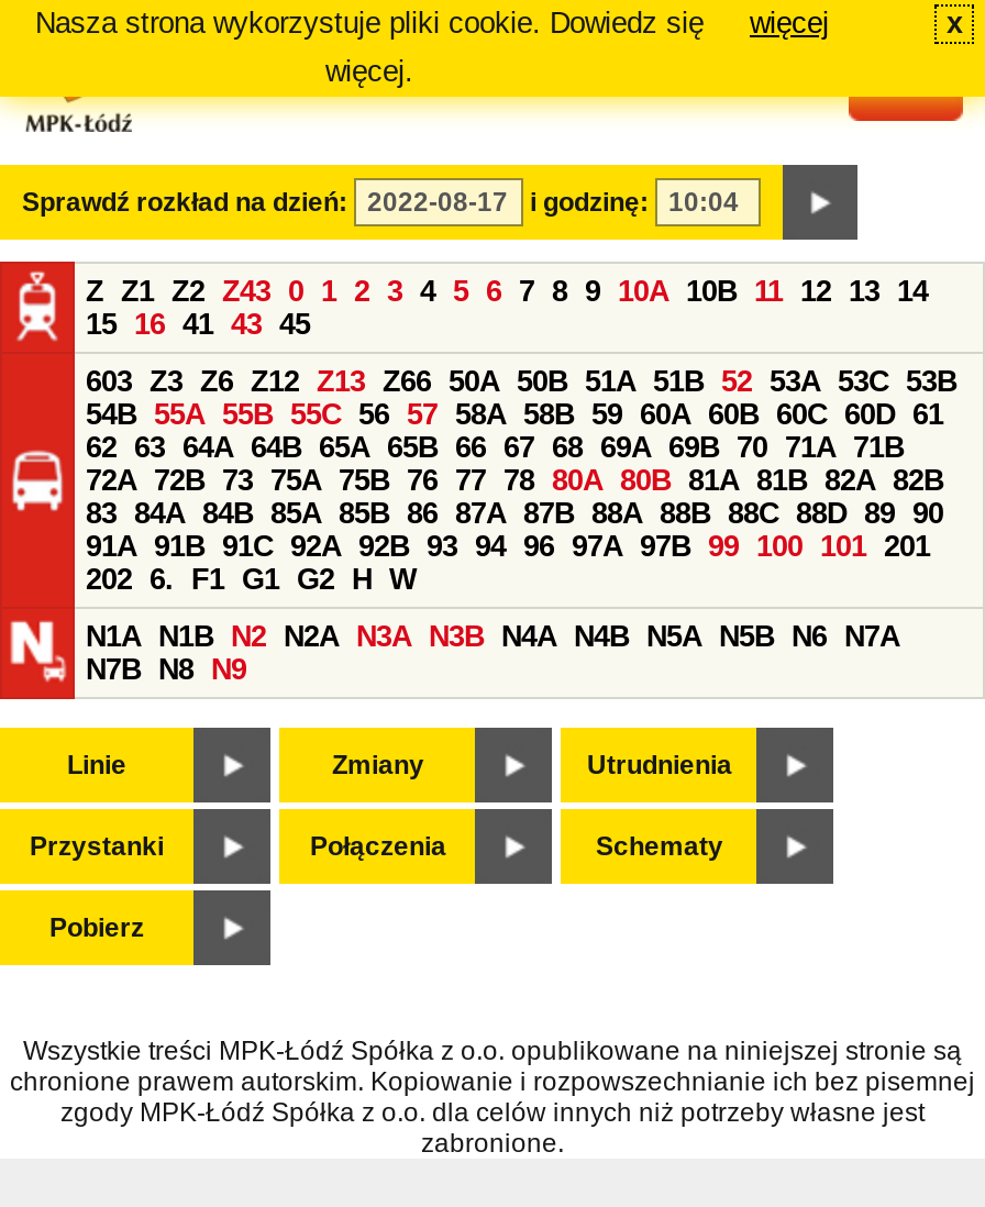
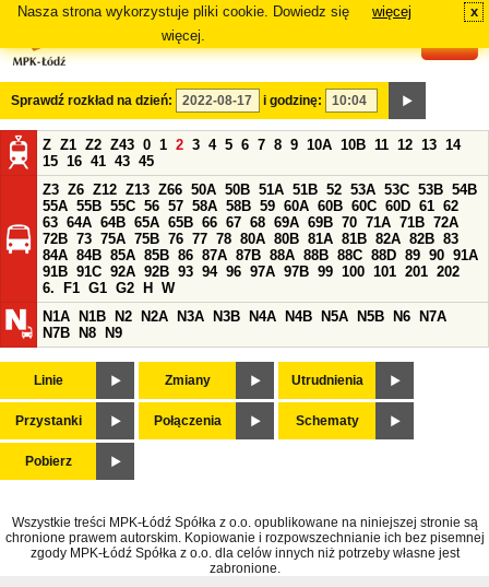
- 603 Z3 Z6 Z12 Z13 Z66 50A 50B 51A 51B 52 53A 53C 53B
- 54B 55A 55B 55C 56 57 58A 58B 59 60A 60B 60C 60D 61
- 62 63 64A 64B 65A 65B 66 67 68 69A 69B 70 71A 71B
- 72A 72B 73 75A 75B 76 77 78 80A 80B 81A 81B 82A 82B
- 83 84A 84B 85A 85B 86 87A 87B 88A 88B 88C 88D 89 90
- 91A 91B 91C 92A 92B 93 94 96 97A 97B 99 100 101 201
- 202 6. F1 G1 G2 H W
+ Z3 Z6 Z12 Z13 Z66 50A 50B 51A 51B 52 53A 53C 53B 54B
+ 55A 55B 55C 56 57 58A 58B 59 60A 60B 60C 60D 61 62
+ 63 64A 64B 65A 65B 66 67 68 69A 69B 70 71A 71B 72A
+ 72B 73 75A 75B 76 77 78 80A 80B 81A 81B 82A 82B 83
+ 84A 84B 85A 85B 86 87A 87B 88A 88B 88C 88D 89 90 91A
+ 91B 91C 92A 92B 93 94 96 97A 97B 99 100 101 201 202
+ 6. F1 G1 G2 H W
